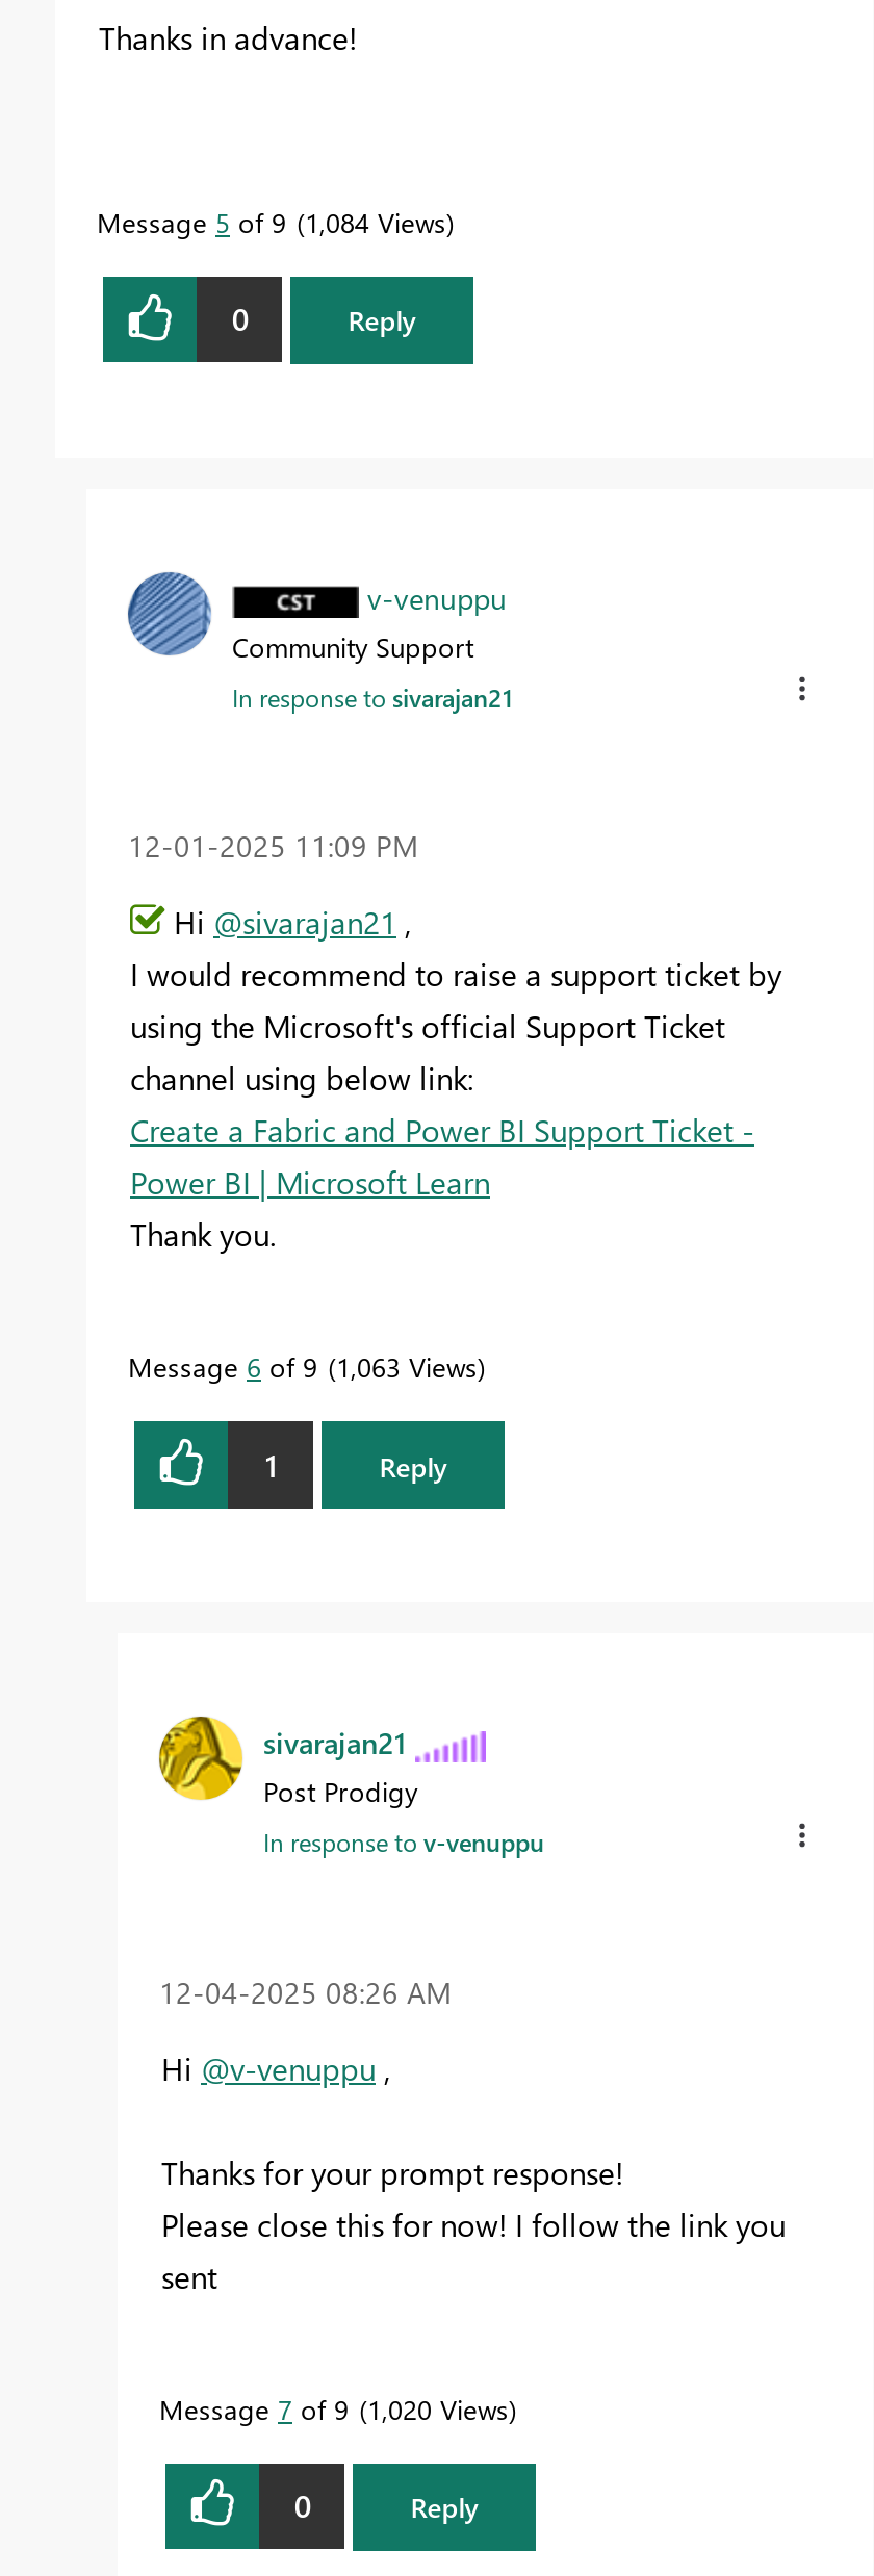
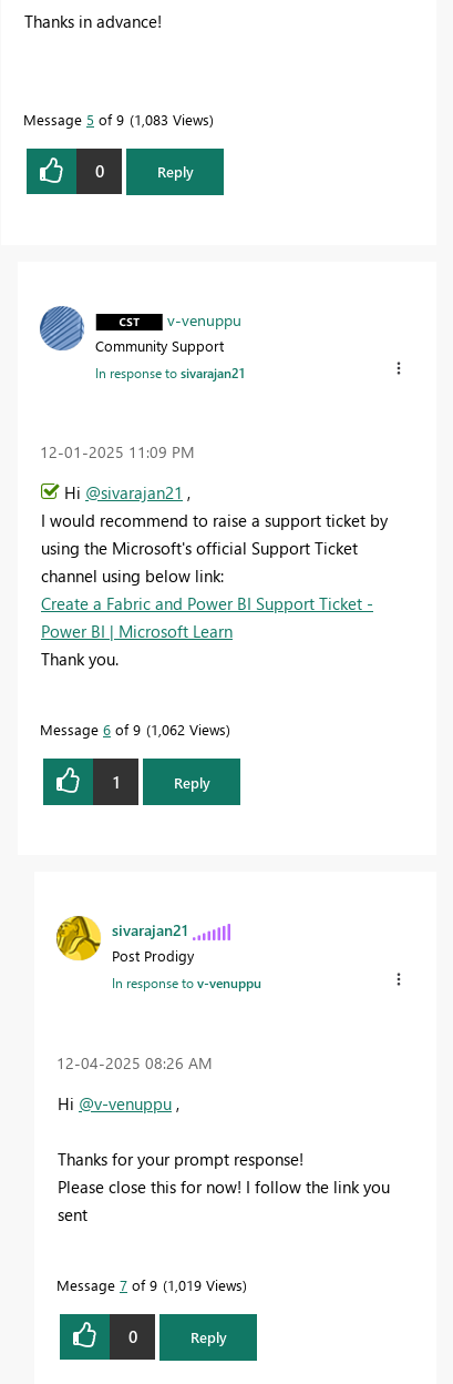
- Message 5 of 9 1,084 Views
+ Message 5 of 9 1,083 Views

- Message 6 of 9 1,063 Views
+ Message 6 of 9 1,062 Views

- Message 7 of 9 1,020 Views
+ Message 7 of 9 1,019 Views
